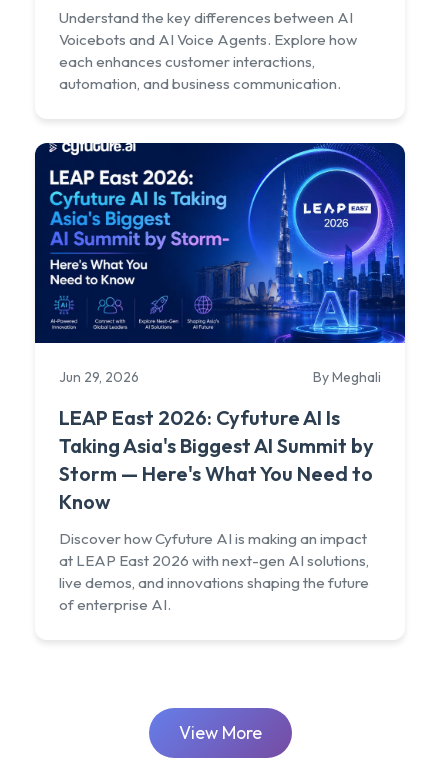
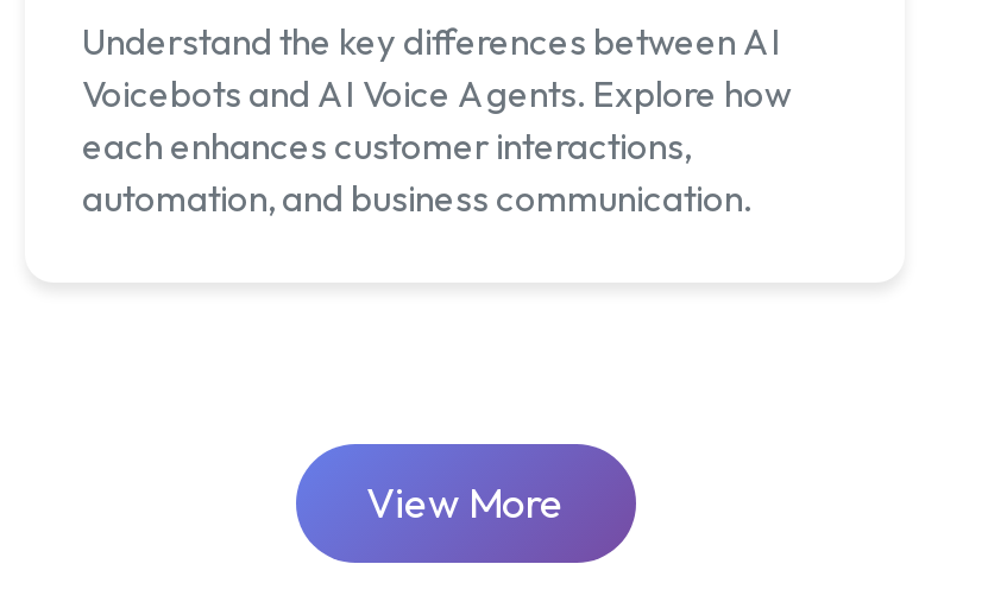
- [image]
- Jun 29, 2026
- By Meghali
- LEAP East 2026: Cyfuture AI Is
- Taking Asia's Biggest AI Summit by
- Storm — Here's What You Need to
- Know
- Discover how Cyfuture AI is making an impact
- at LEAP East 2026 with next-gen AI solutions,
- live demos, and innovations shaping the future
- of enterprise AI.
